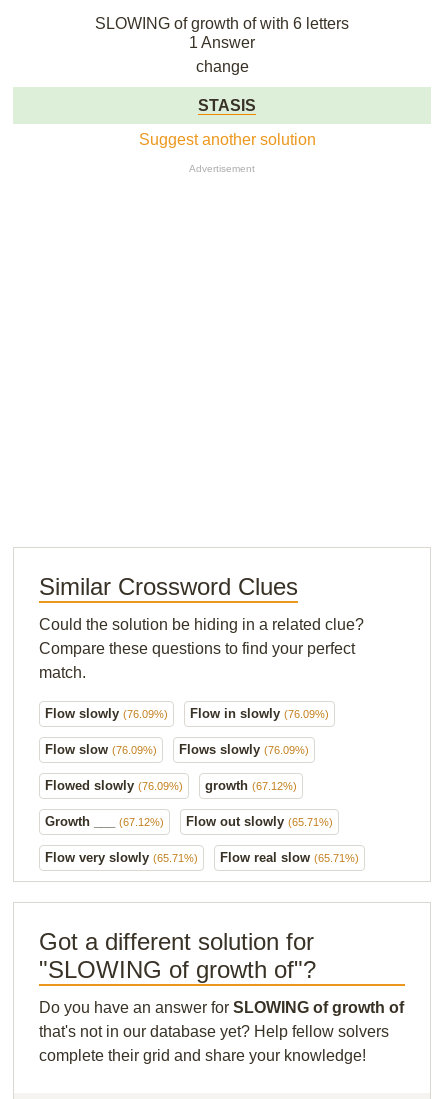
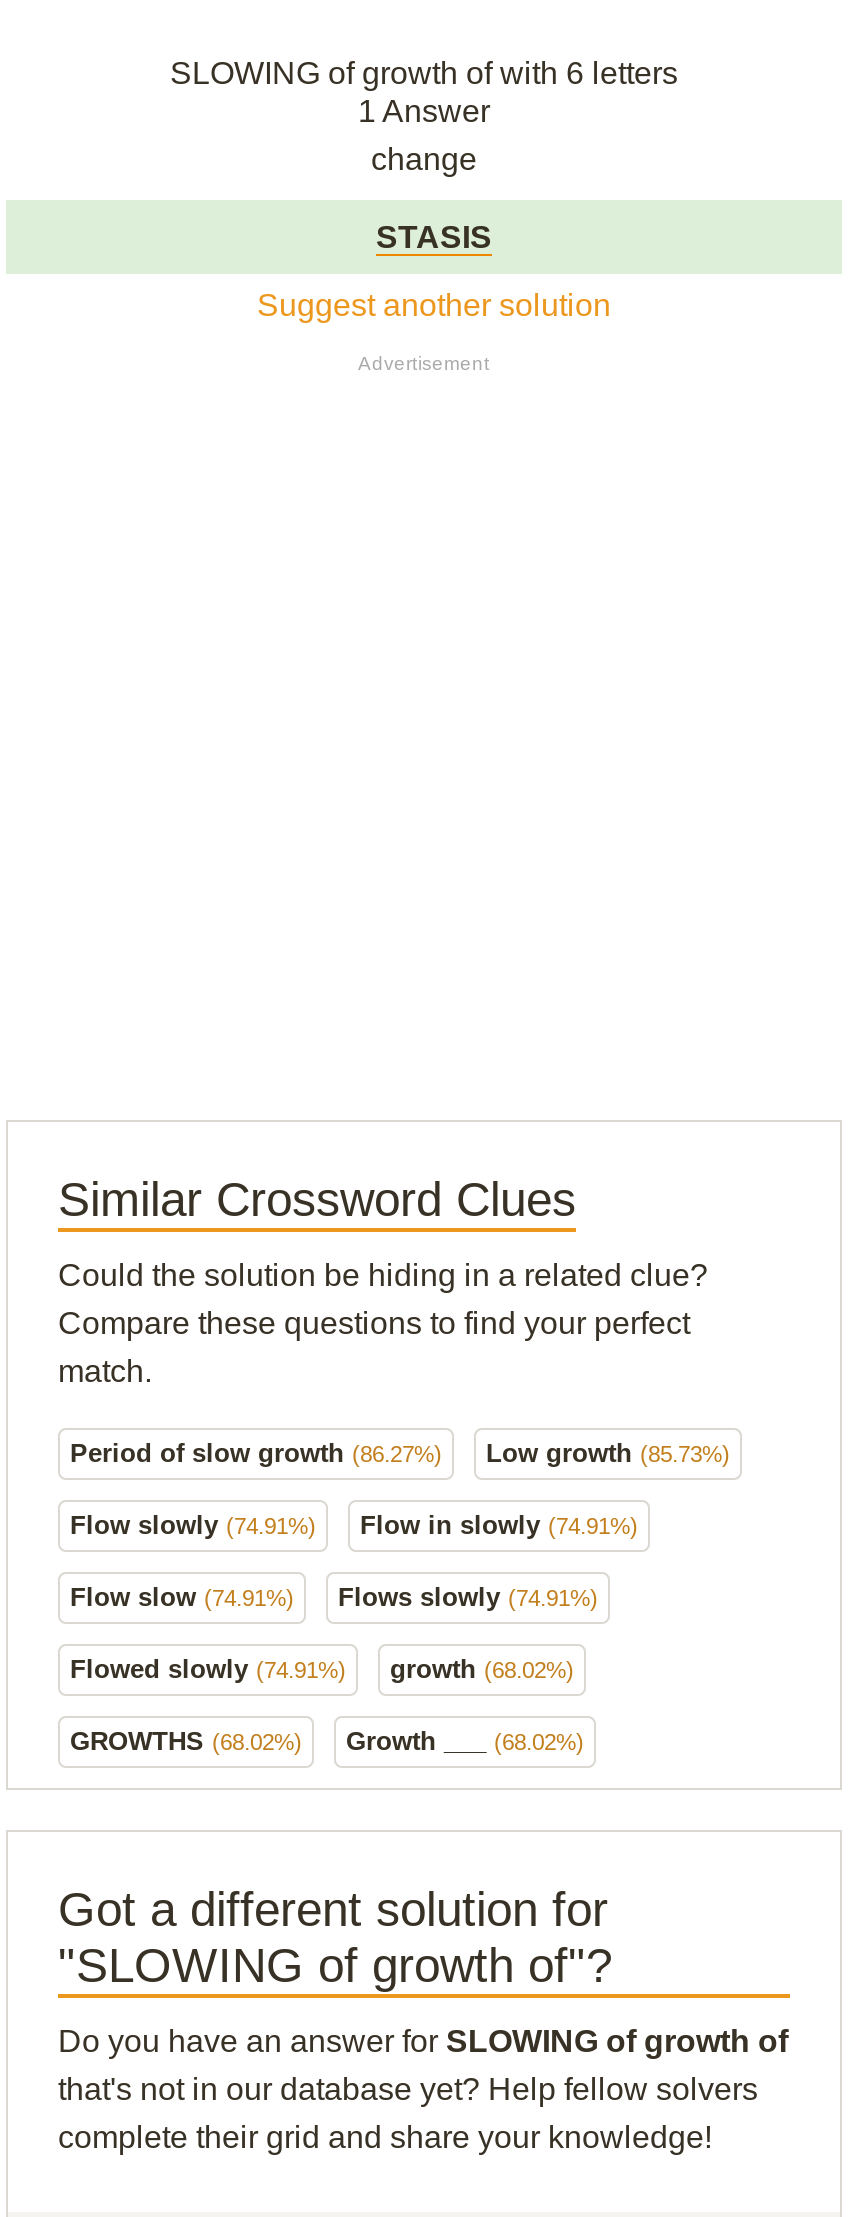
- Flow slowly (76.09%)
- Flow in slowly (76.09%)
+ Period of slow growth (86.27%)
+ Low growth (85.73%)

- Flow slow (76.09%)
- Flows slowly (76.09%)
+ Flow slowly (74.91%)
+ Flow in slowly (74.91%)

- Flowed slowly (76.09%)
- growth (67.12%)
+ Flow slow (74.91%)
+ Flows slowly (74.91%)

- Growth ___ (67.12%)
- Flow out slowly (65.71%)
+ Flowed slowly (74.91%)
+ growth (68.02%)

- Flow very slowly (65.71%)
- Flow real slow (65.71%)
+ GROWTHS (68.02%)
+ Growth ___ (68.02%)
